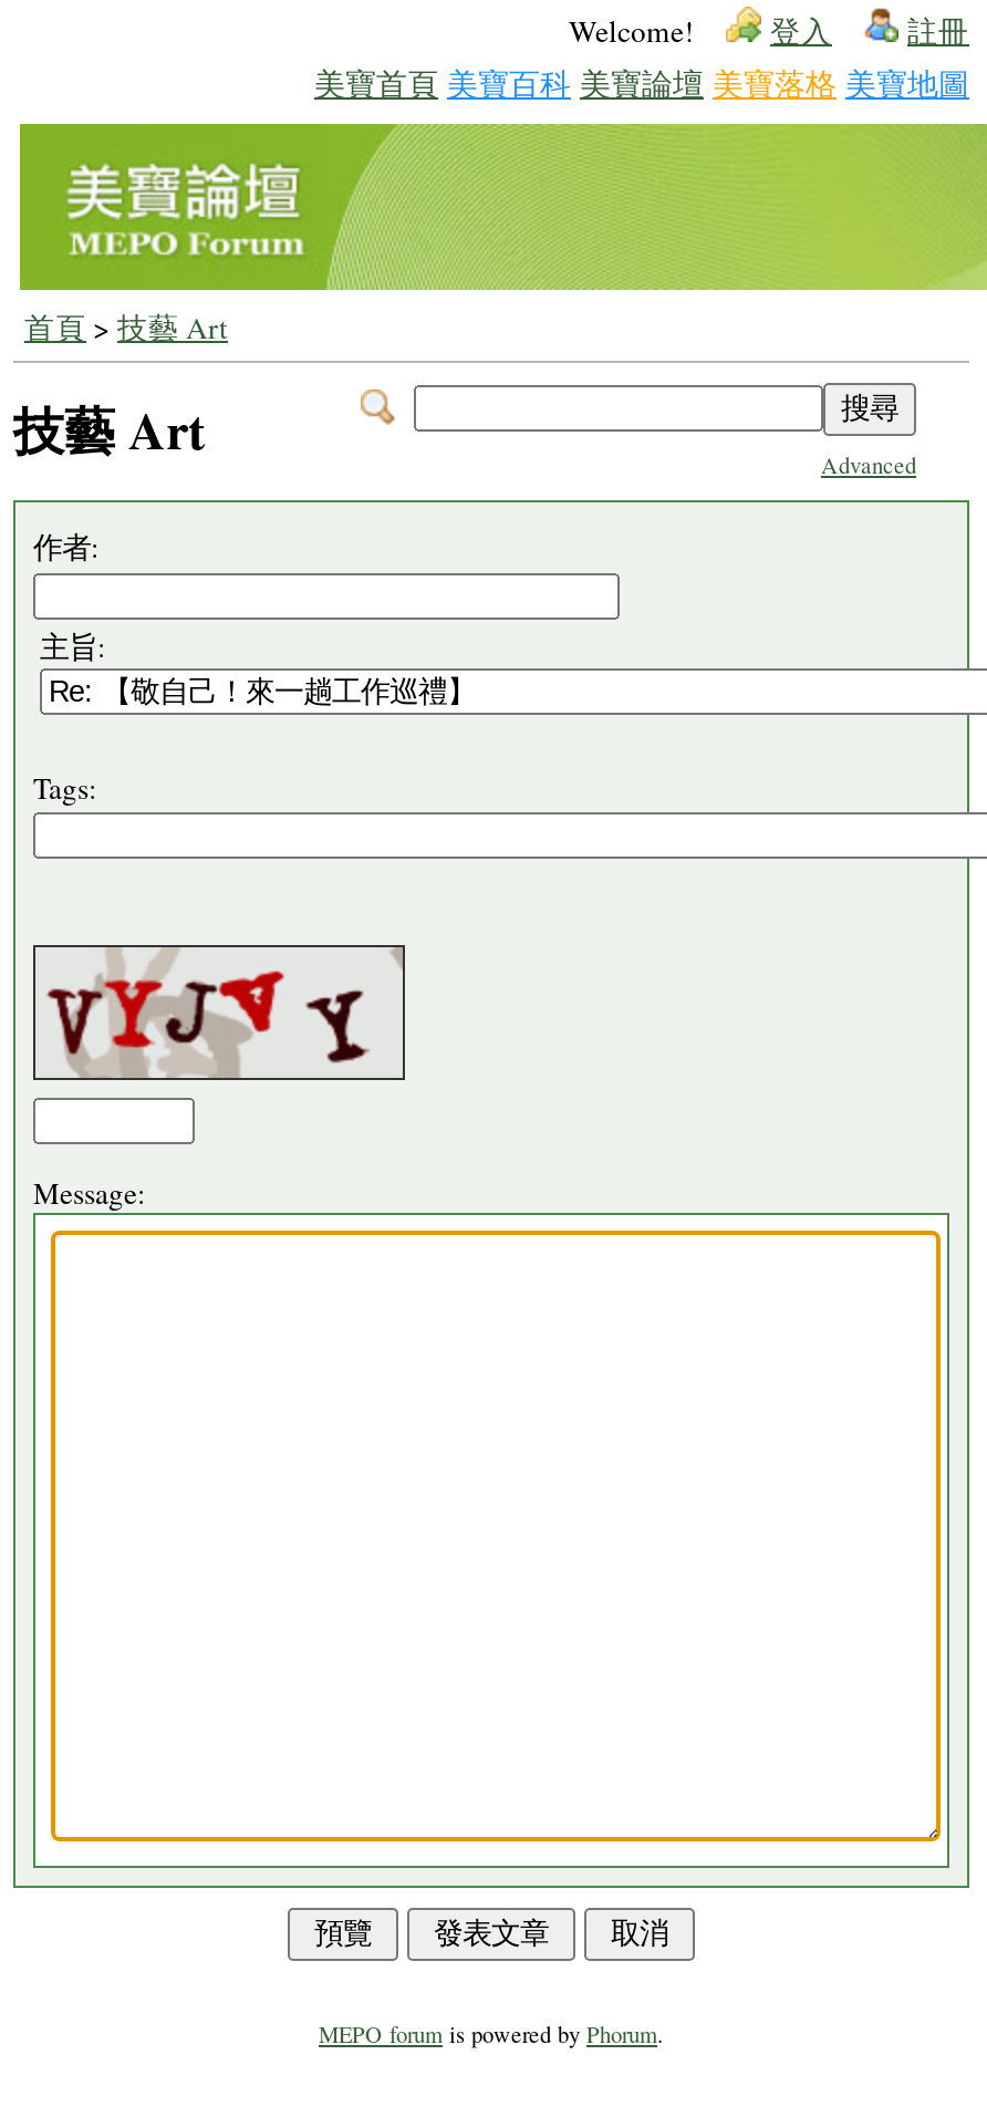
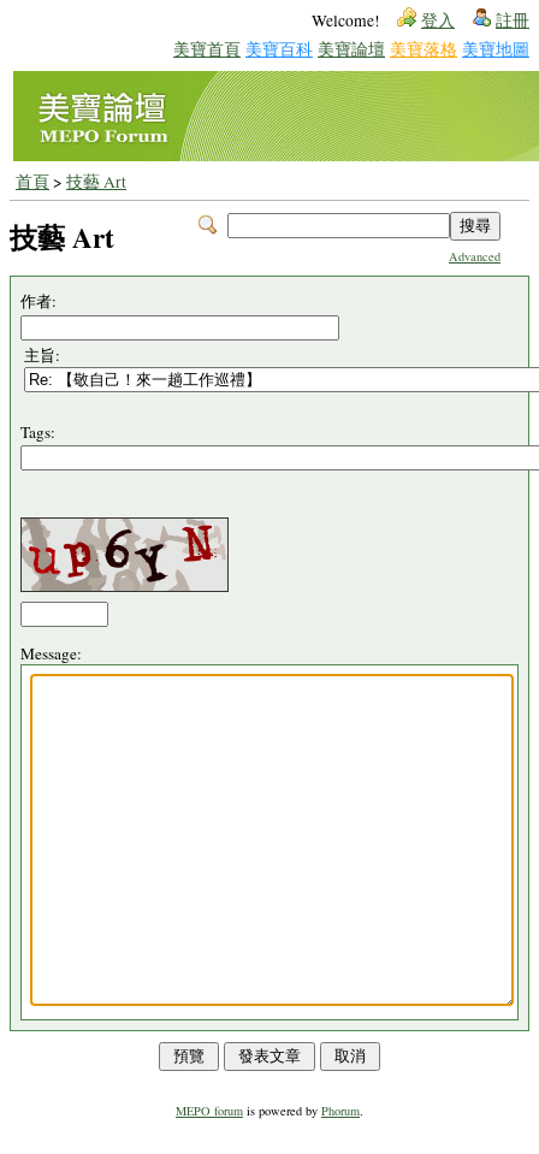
- [image]
+ [image]
